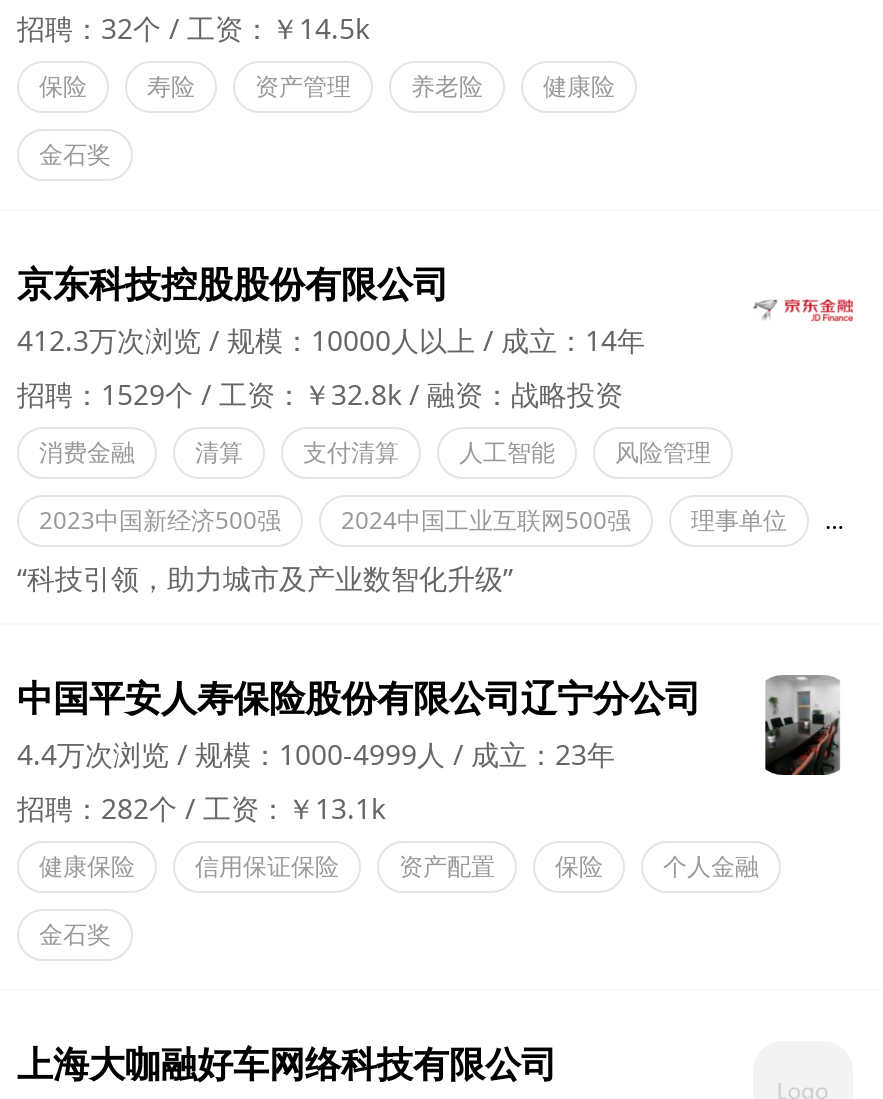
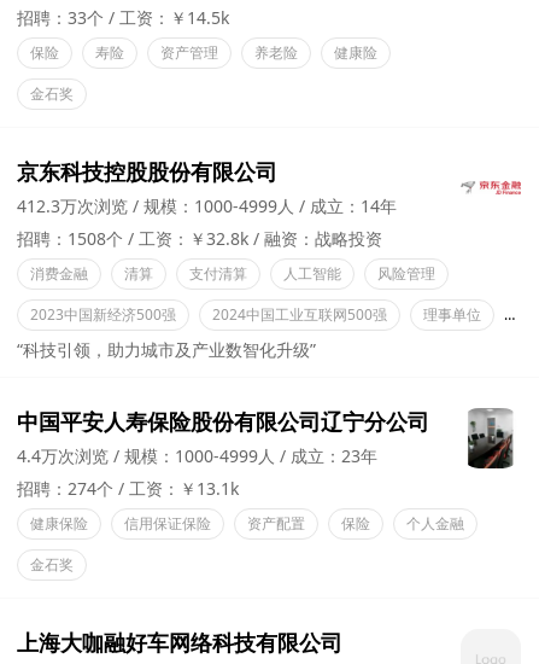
- 招聘：32个 工资：￥14.5k
+ 招聘：33个 工资：￥14.5k

- 412.3万次浏览 规模：10000人以上 成立：14年
+ 412.3万次浏览 规模：1000-4999人 成立：14年

- 招聘：1529个 工资：￥32.8k 融资：战略投资
+ 招聘：1508个 工资：￥32.8k 融资：战略投资

- 招聘：282个 工资：￥13.1k
+ 招聘：274个 工资：￥13.1k
